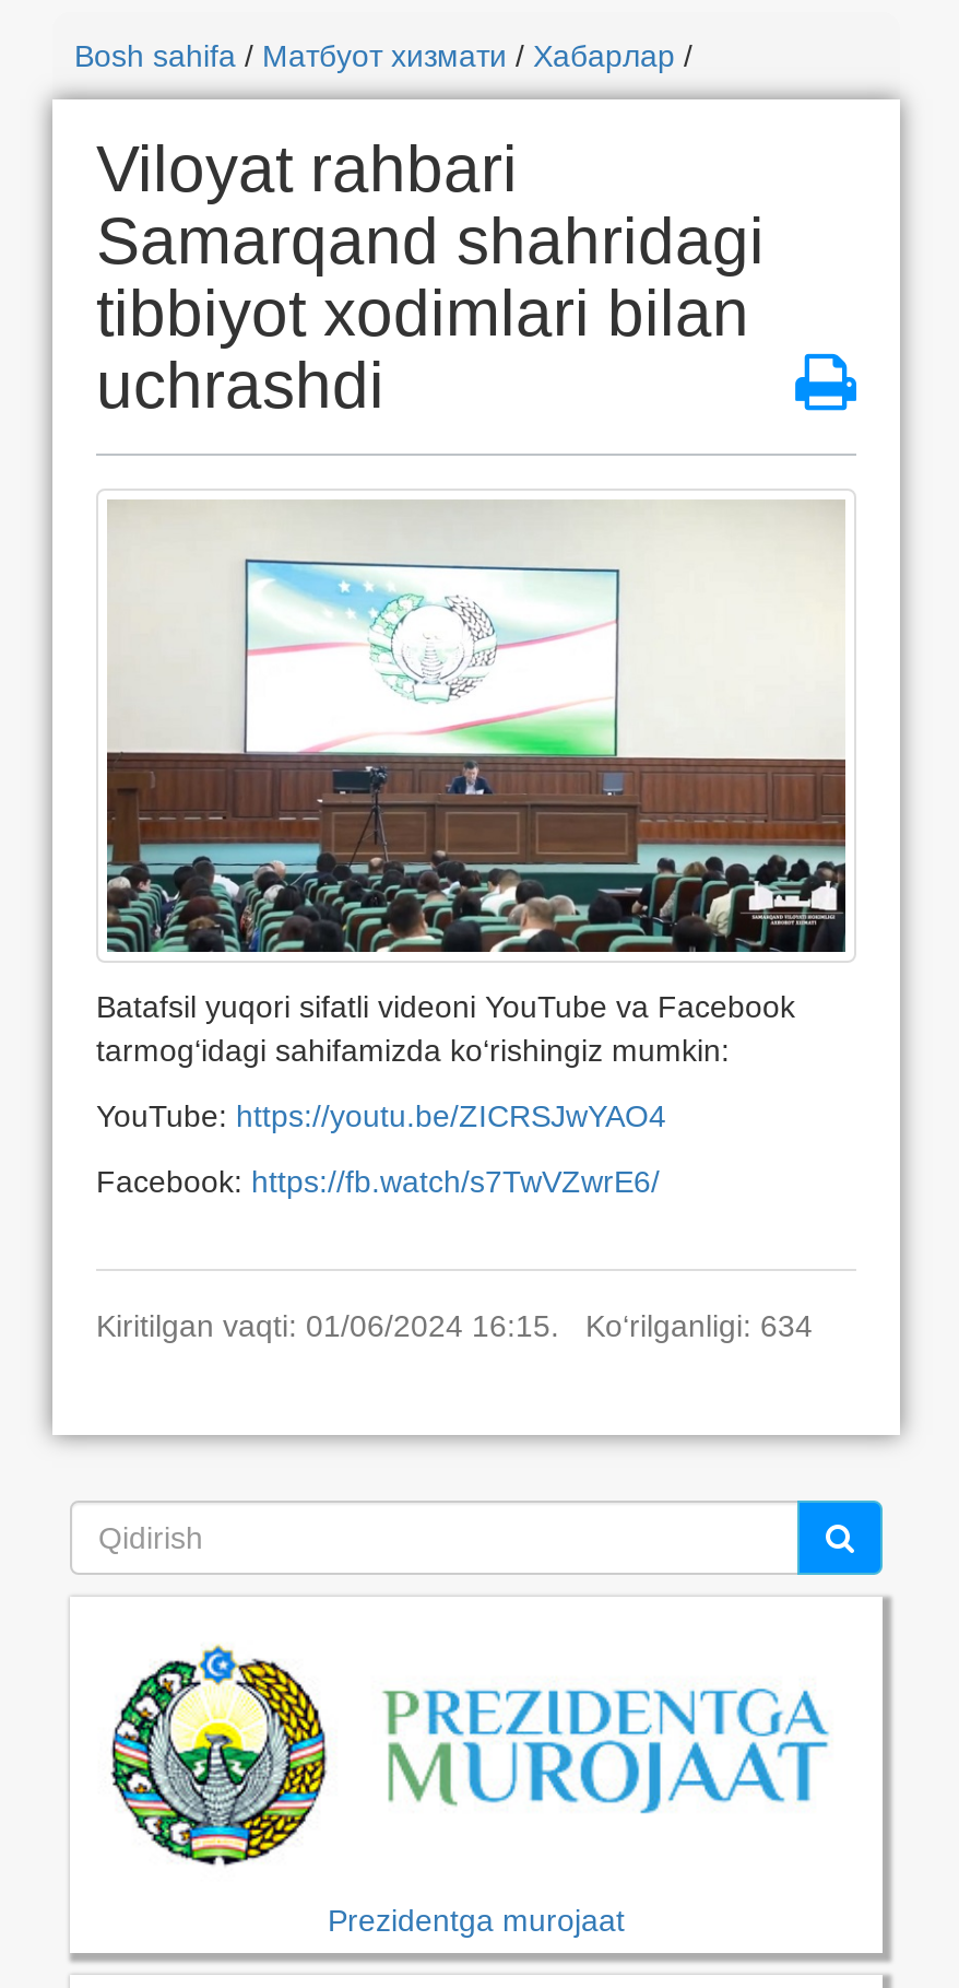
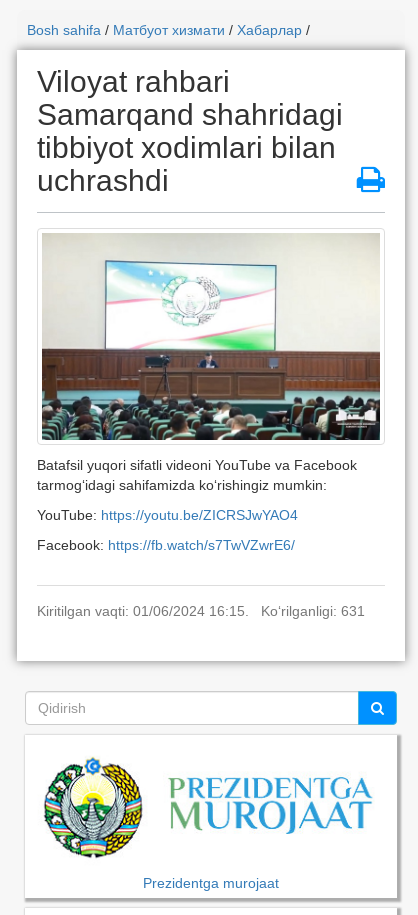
- Kiritilgan vaqti: 01/06/2024 16:15. Ko‘rilganligi: 634
+ Kiritilgan vaqti: 01/06/2024 16:15. Ko‘rilganligi: 631
